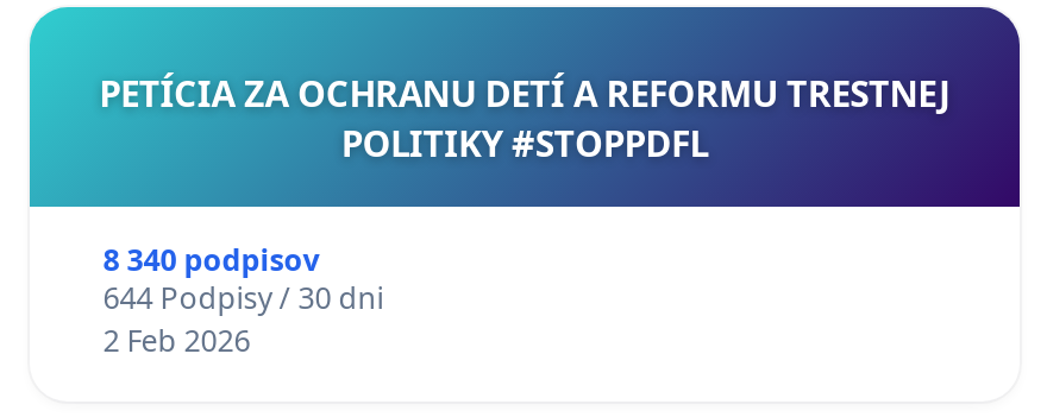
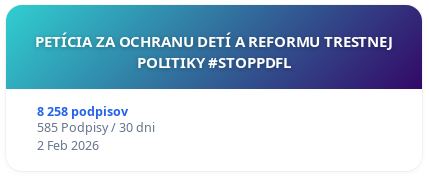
- 8 340 podpisov
+ 8 258 podpisov

- 644 Podpisy / 30 dni
+ 585 Podpisy / 30 dni
